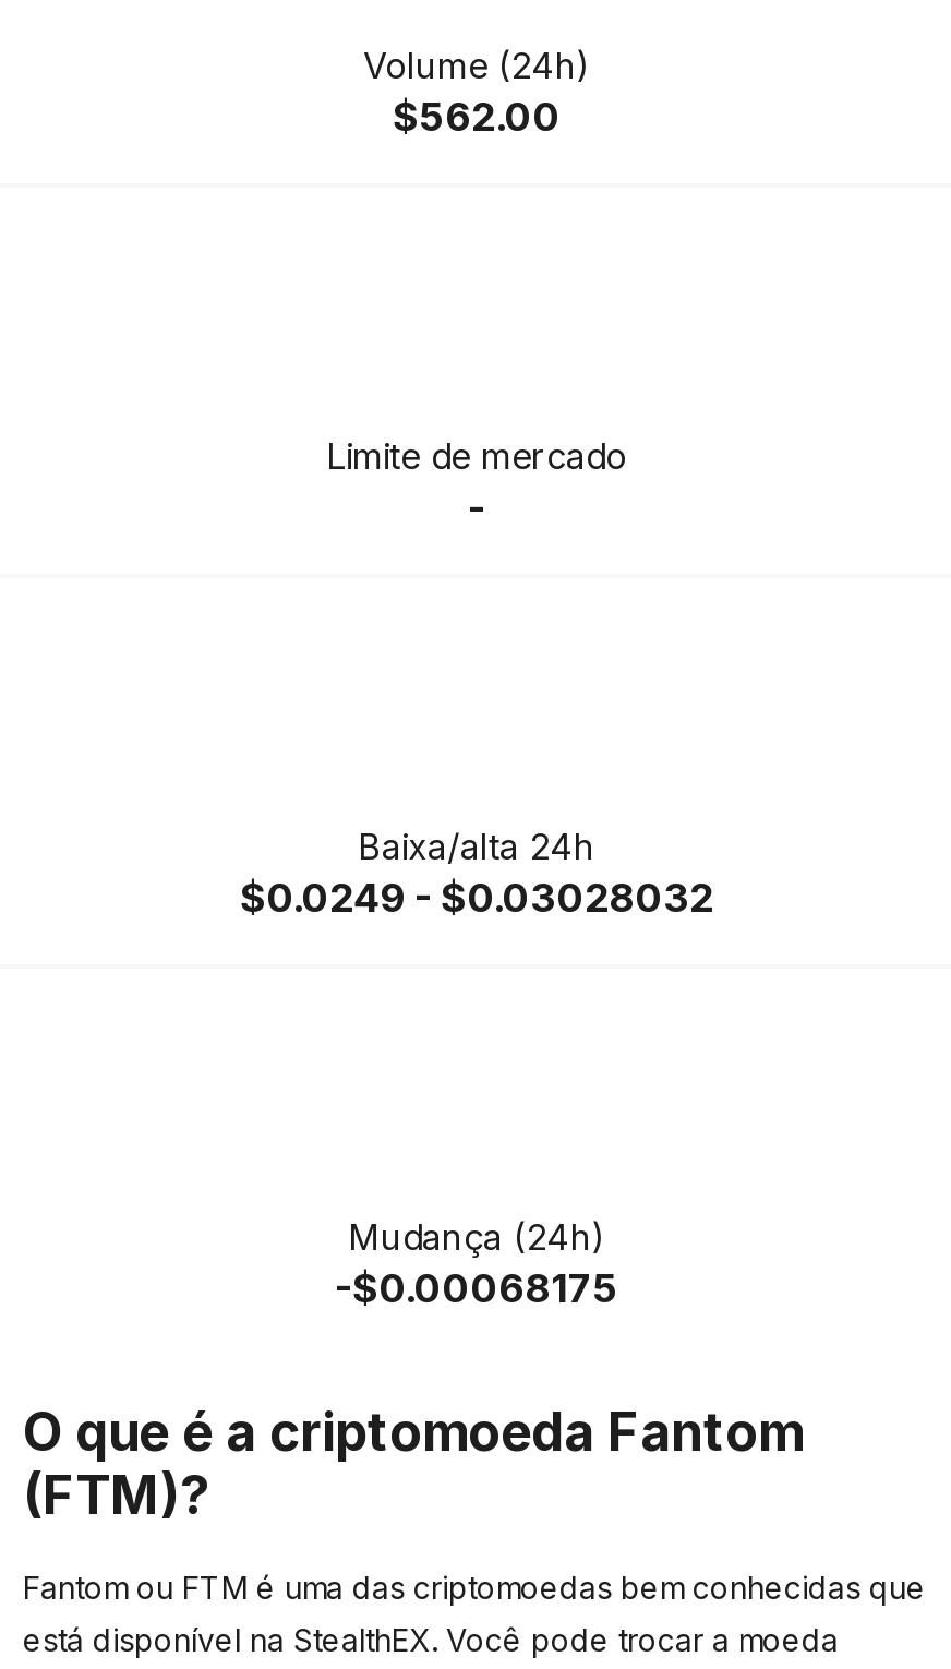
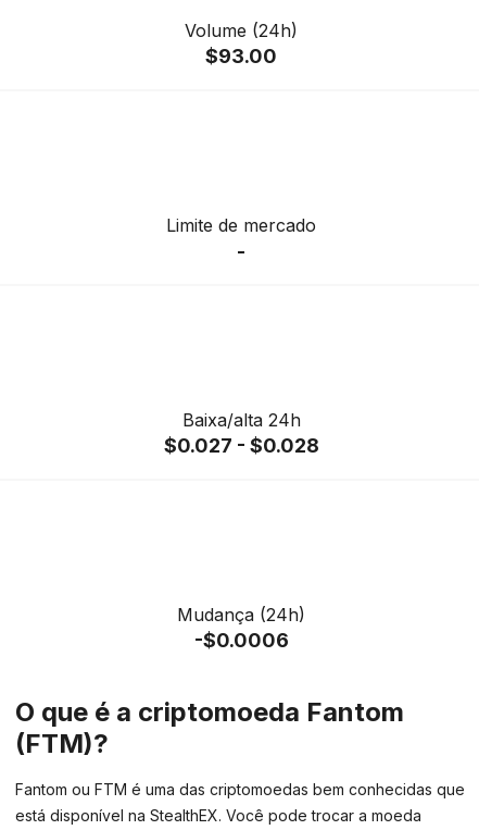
- $562.00
+ $93.00

- $0.0249 - $0.03028032
+ $0.027 - $0.028

- -$0.00068175
+ -$0.0006
